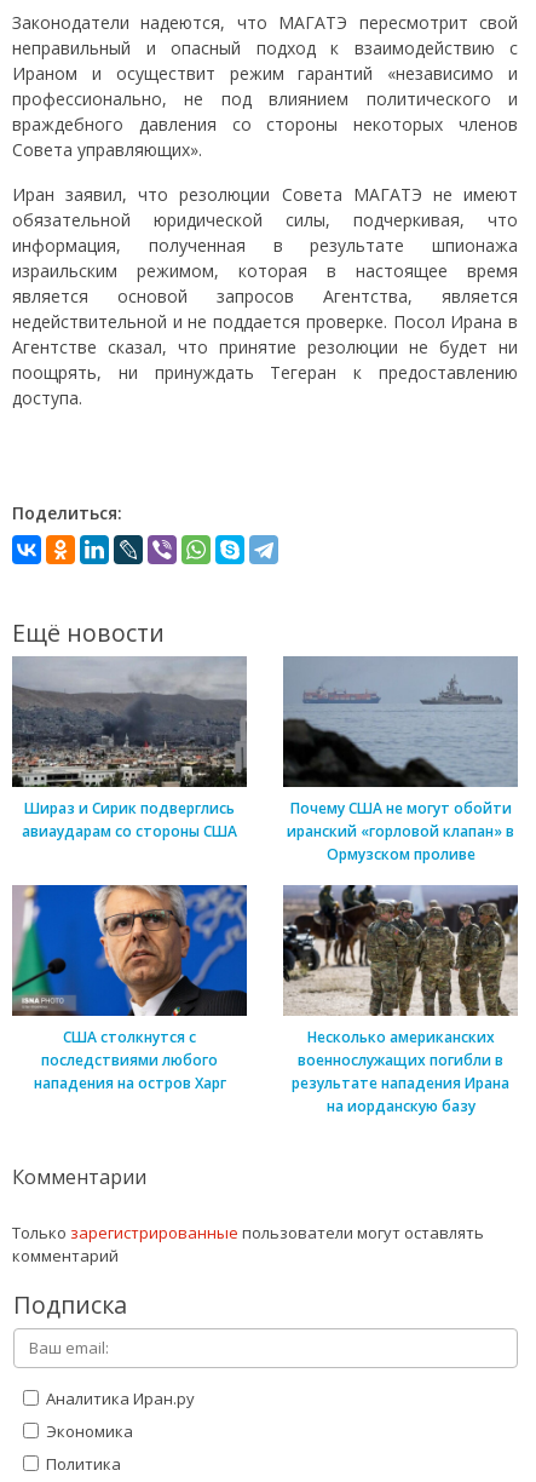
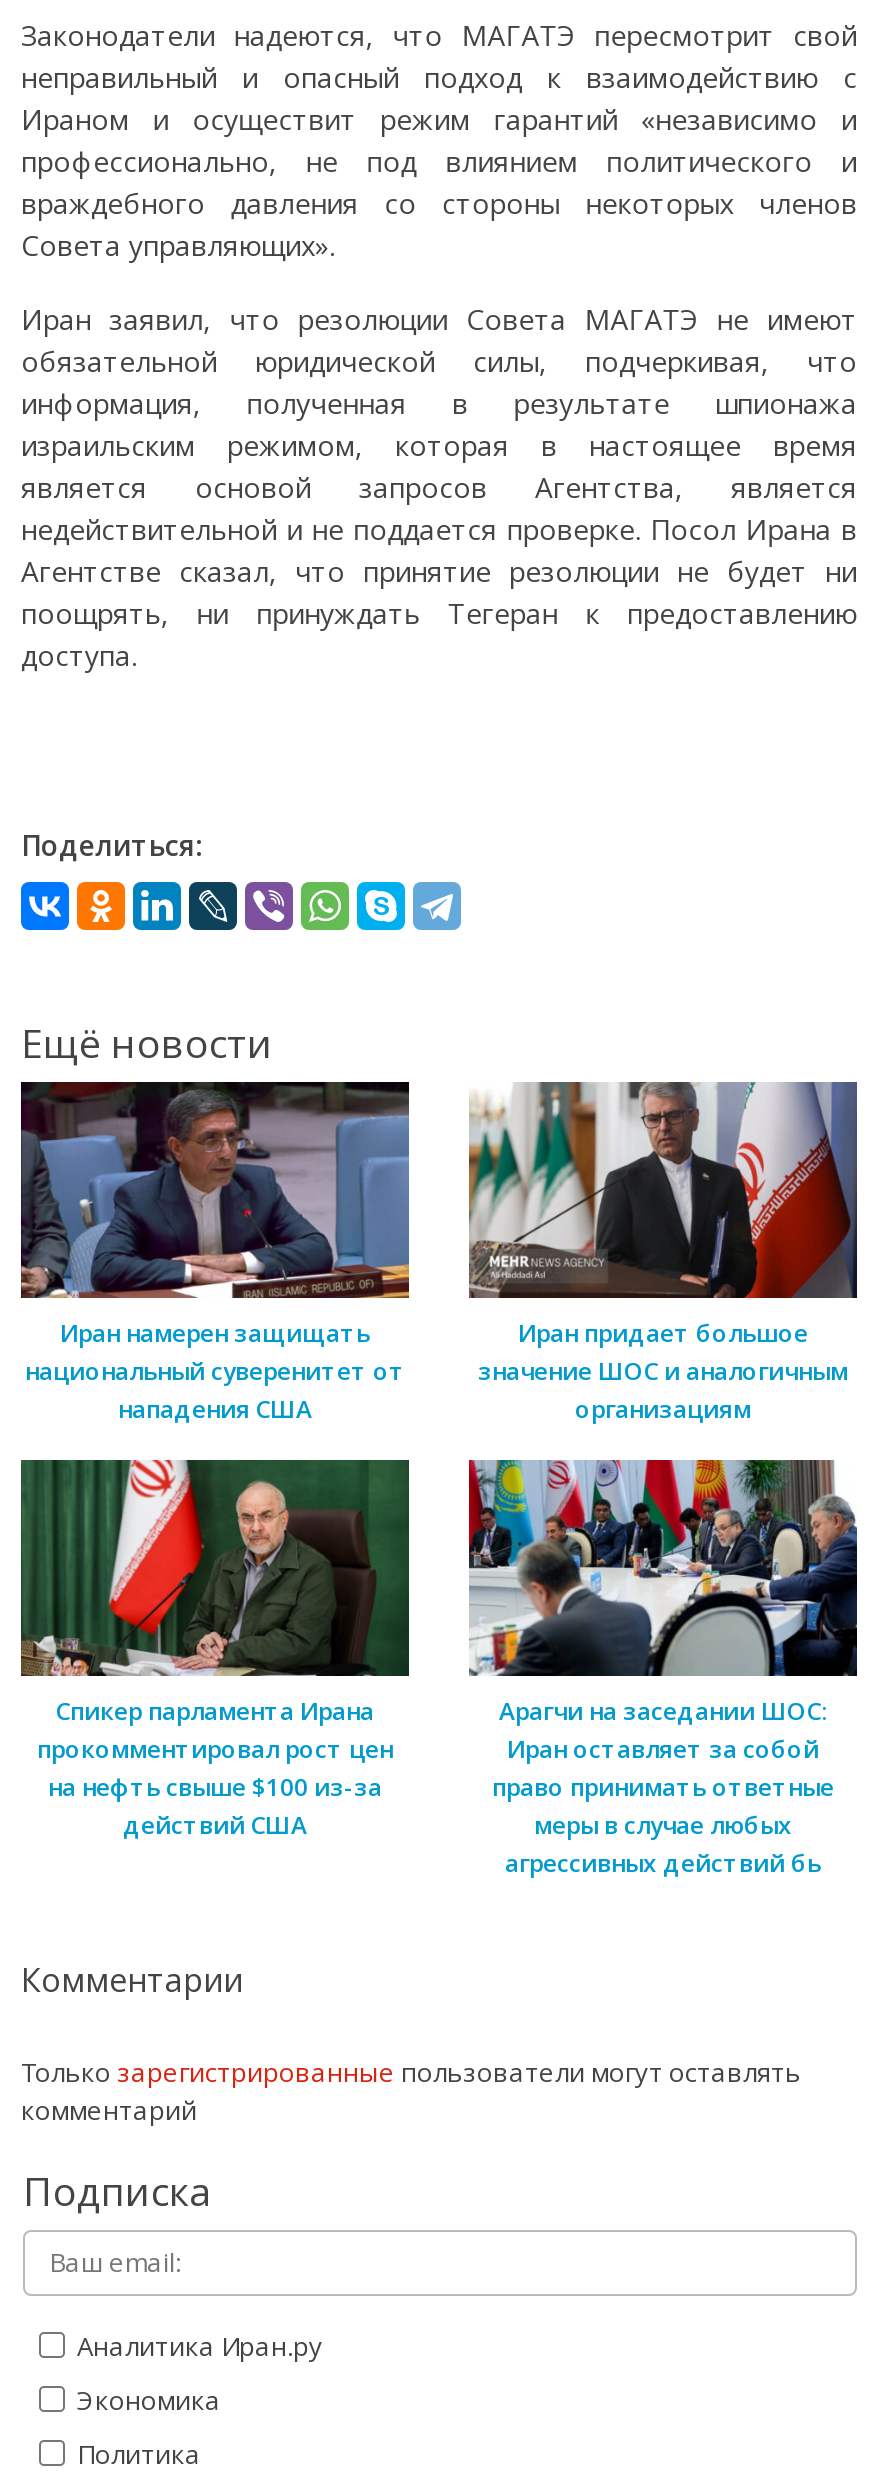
- [image]
- Шираз и Сирик подверглись
- авиаударам со стороны США
+ [image]
+ Иран намерен защищать
+ национальный суверенитет от
+ нападения США

- [image]
- Почему США не могут обойти
- иранский «горловой клапан» в
- Ормузском проливе
+ [image]
+ Иран придает большое
+ значение ШОС и аналогичным
+ организациям

- [image]
- США столкнутся с
- последствиями любого
- нападения на остров Харг
+ [image]
+ Спикер парламента Ирана
+ прокомментировал рост цен
+ на нефть свыше $100 из-за
+ действий США

- [image]
- Несколько американских
- военнослужащих погибли в
- результате нападения Ирана
- на иорданскую базу
+ [image]
+ Арагчи на заседании ШОС:
+ Иран оставляет за собой
+ право принимать ответные
+ меры в случае любых
+ агрессивных действий бь
